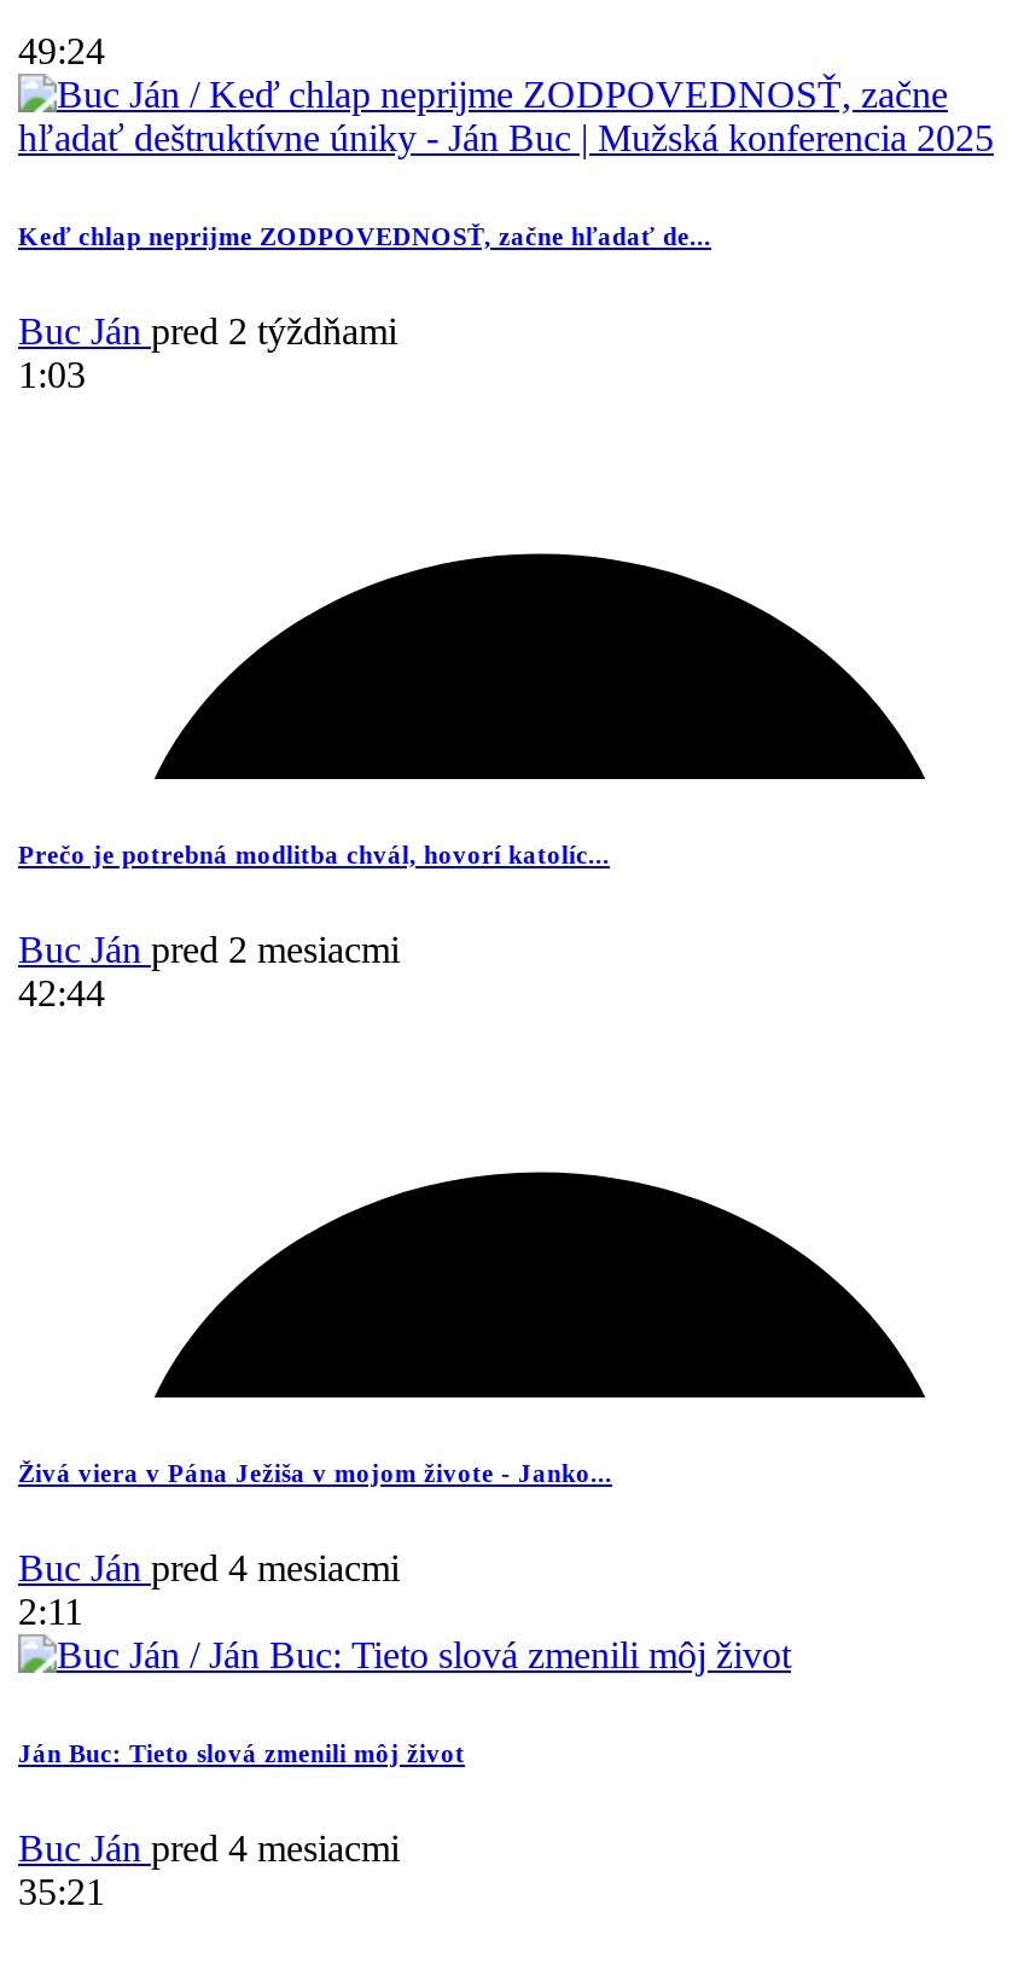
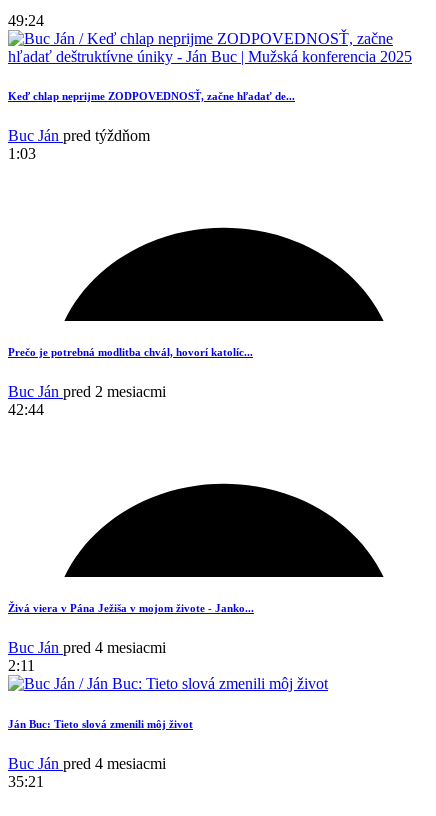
- Buc Ján pred 2 týždňami
+ Buc Ján pred týždňom
